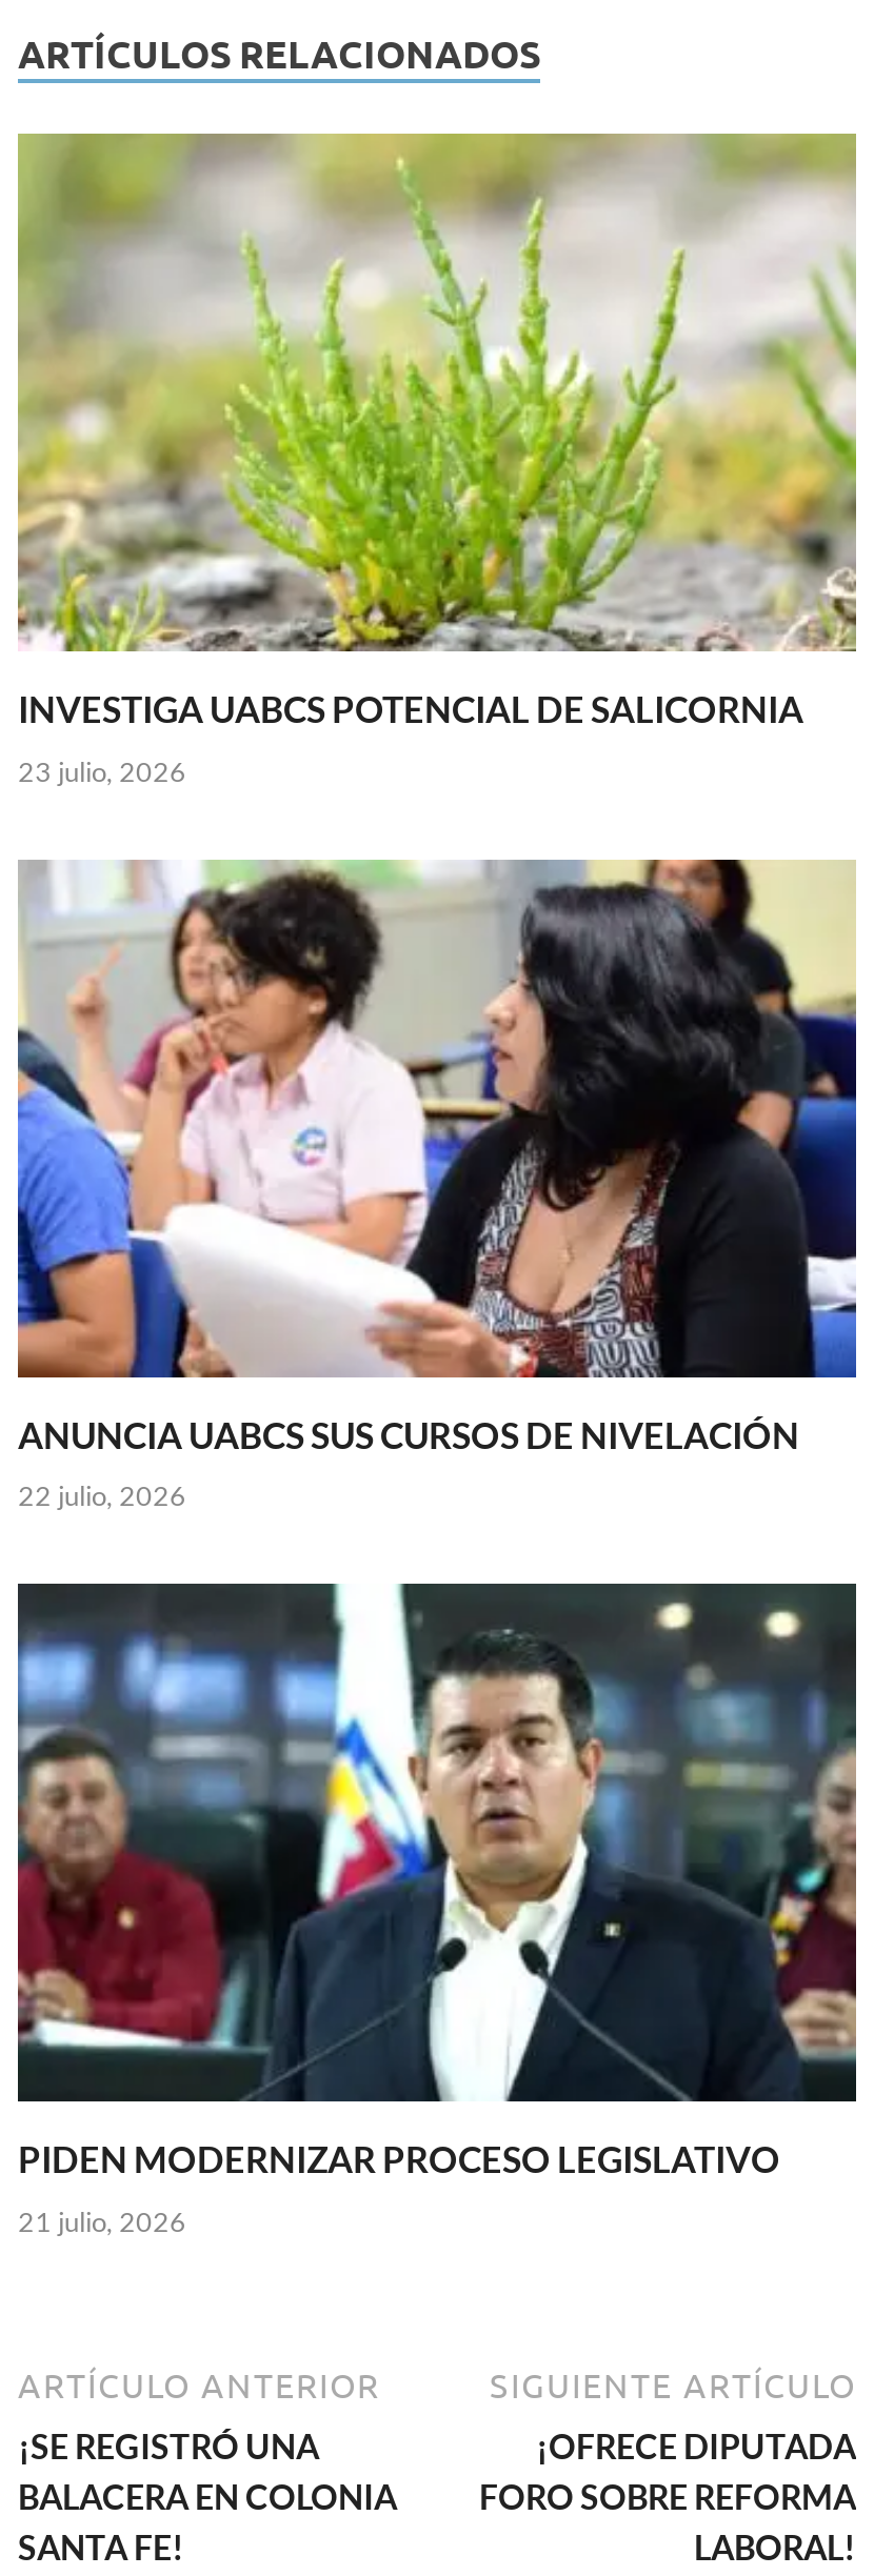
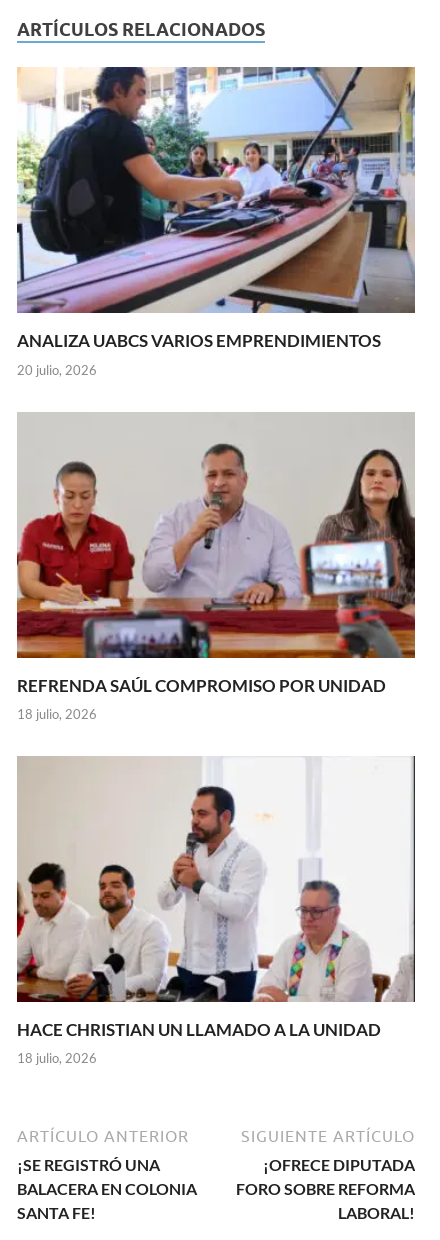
- [image]
- INVESTIGA UABCS POTENCIAL DE SALICORNIA
+ [image]
+ ANALIZA UABCS VARIOS EMPRENDIMIENTOS

- 23 julio, 2026
+ 20 julio, 2026

- [image]
- ANUNCIA UABCS SUS CURSOS DE NIVELACIÓN
+ [image]
+ REFRENDA SAÚL COMPROMISO POR UNIDAD

- 22 julio, 2026
+ 18 julio, 2026

- [image]
- PIDEN MODERNIZAR PROCESO LEGISLATIVO
+ [image]
+ HACE CHRISTIAN UN LLAMADO A LA UNIDAD

- 21 julio, 2026
+ 18 julio, 2026
